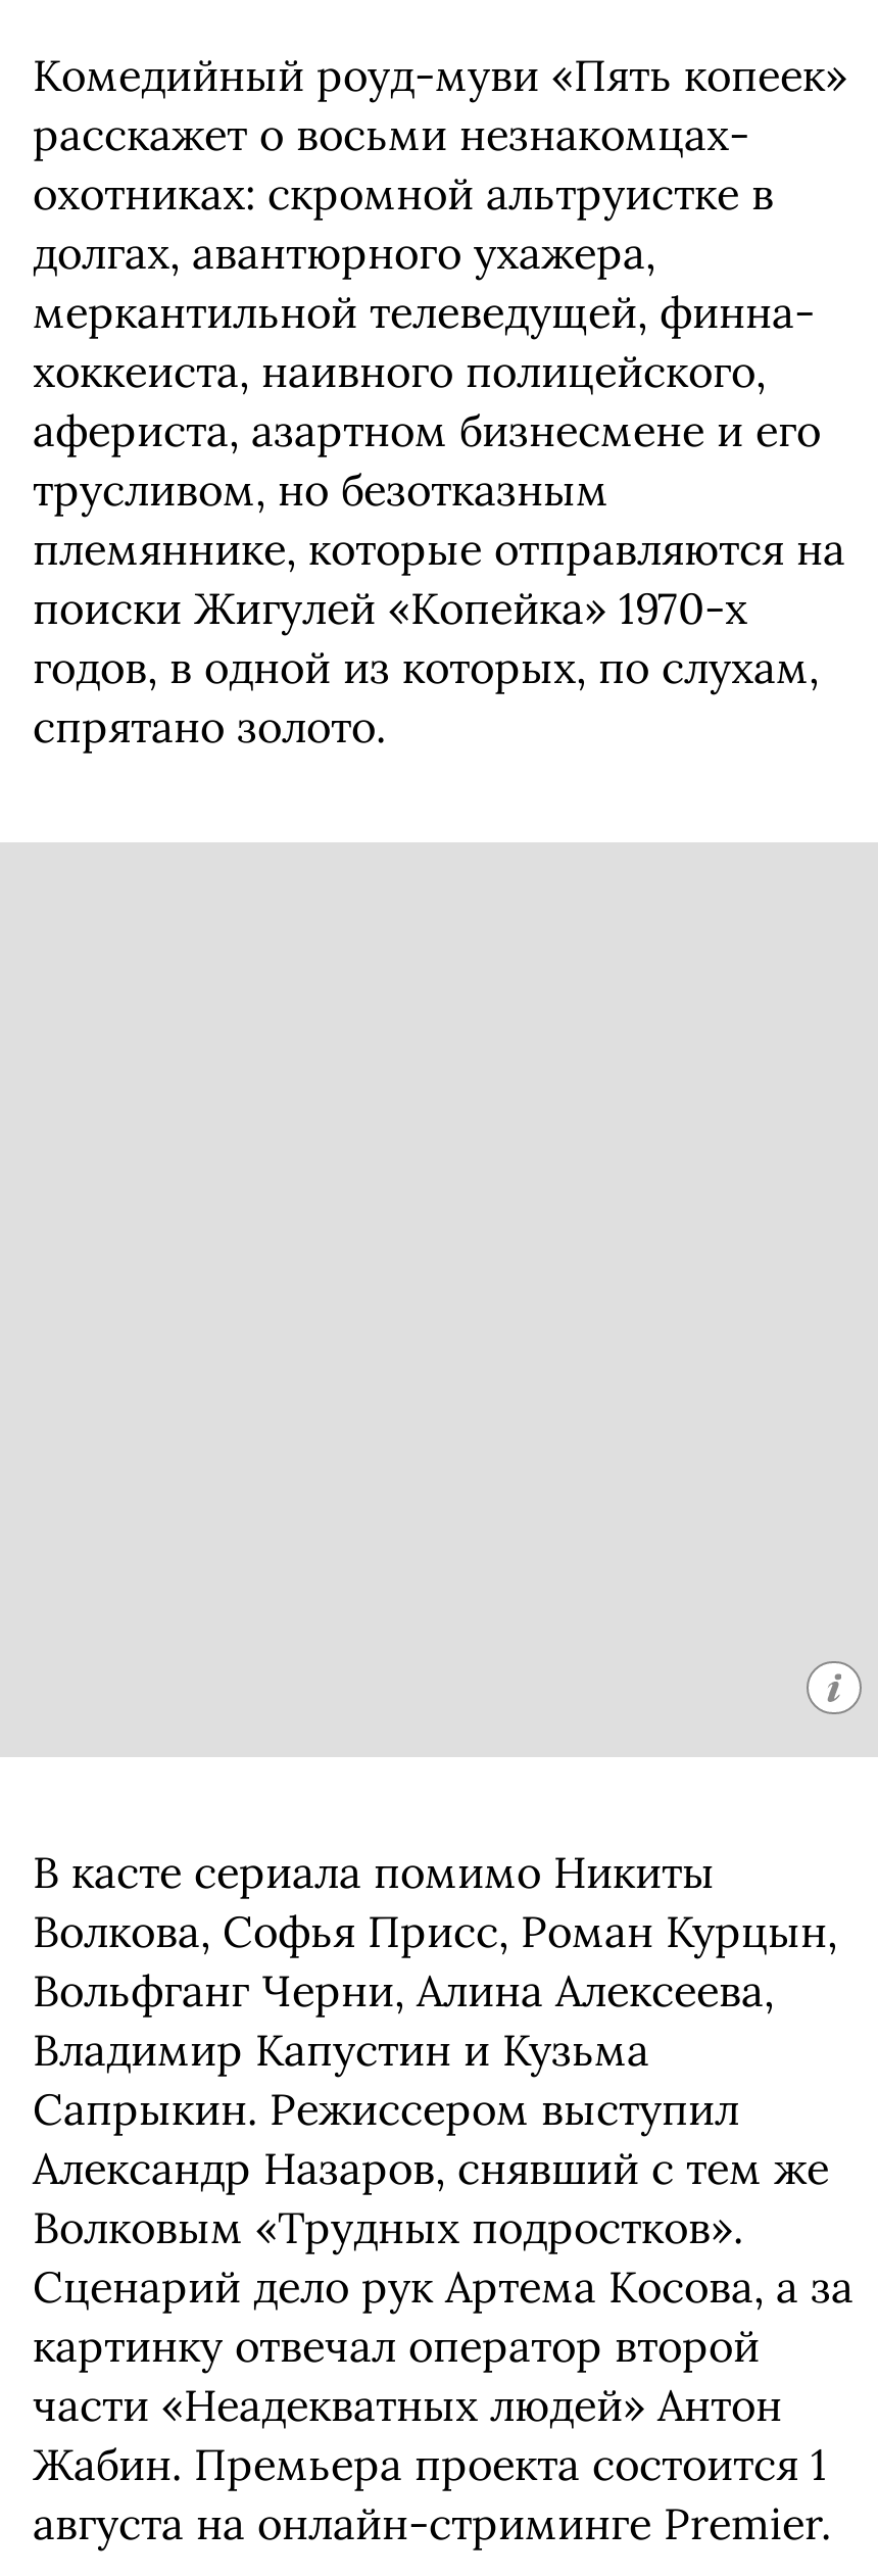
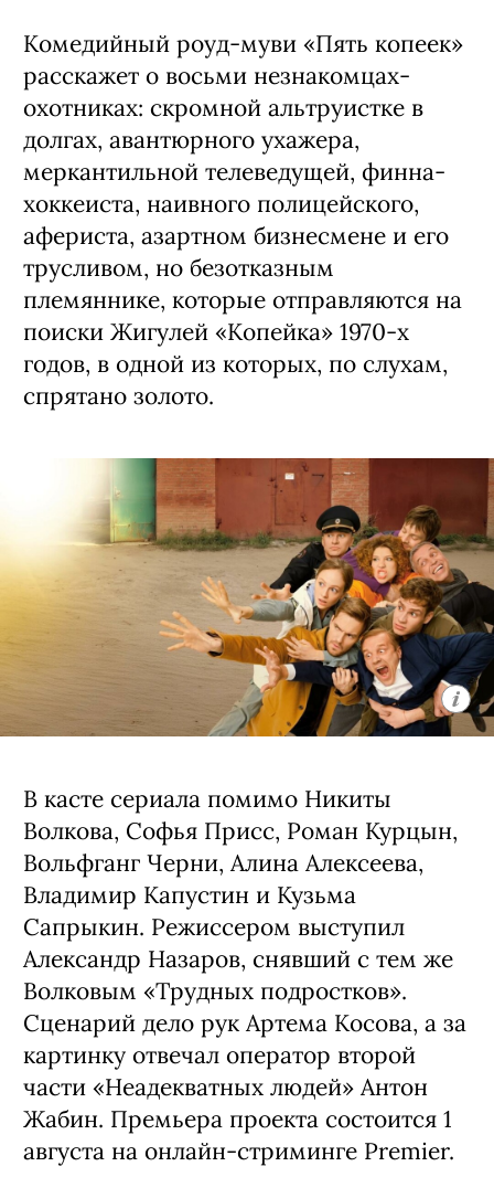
+ [image]
